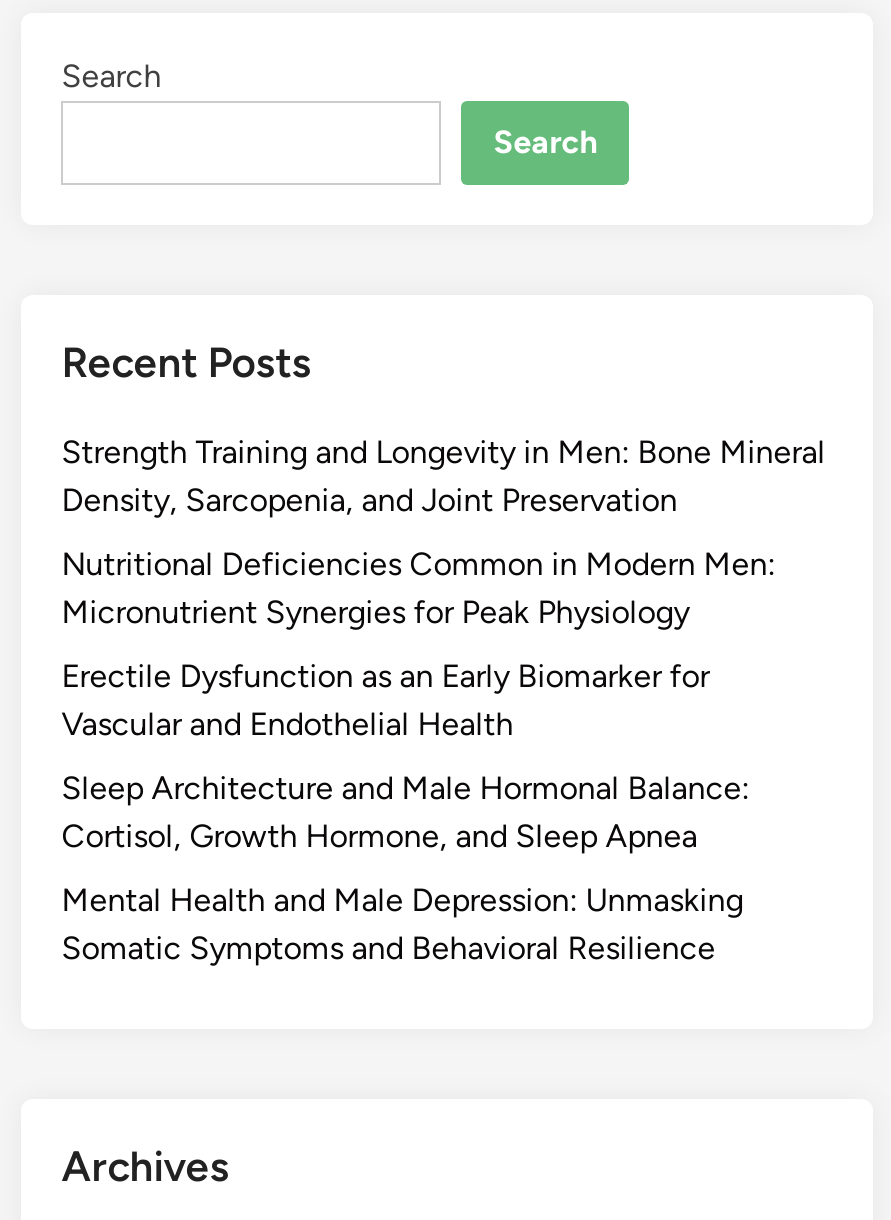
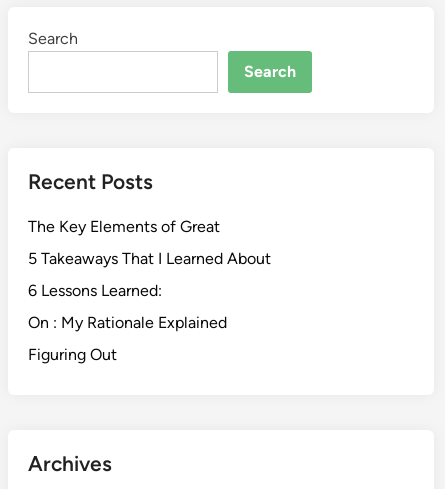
- Strength Training and Longevity in Men: Bone Mineral
- Density, Sarcopenia, and Joint Preservation
+ The Key Elements of Great

- Nutritional Deficiencies Common in Modern Men:
- Micronutrient Synergies for Peak Physiology
+ 5 Takeaways That I Learned About

- Erectile Dysfunction as an Early Biomarker for
- Vascular and Endothelial Health
+ 6 Lessons Learned:

- Sleep Architecture and Male Hormonal Balance:
- Cortisol, Growth Hormone, and Sleep Apnea
+ On : My Rationale Explained

- Mental Health and Male Depression: Unmasking
- Somatic Symptoms and Behavioral Resilience
+ Figuring Out
